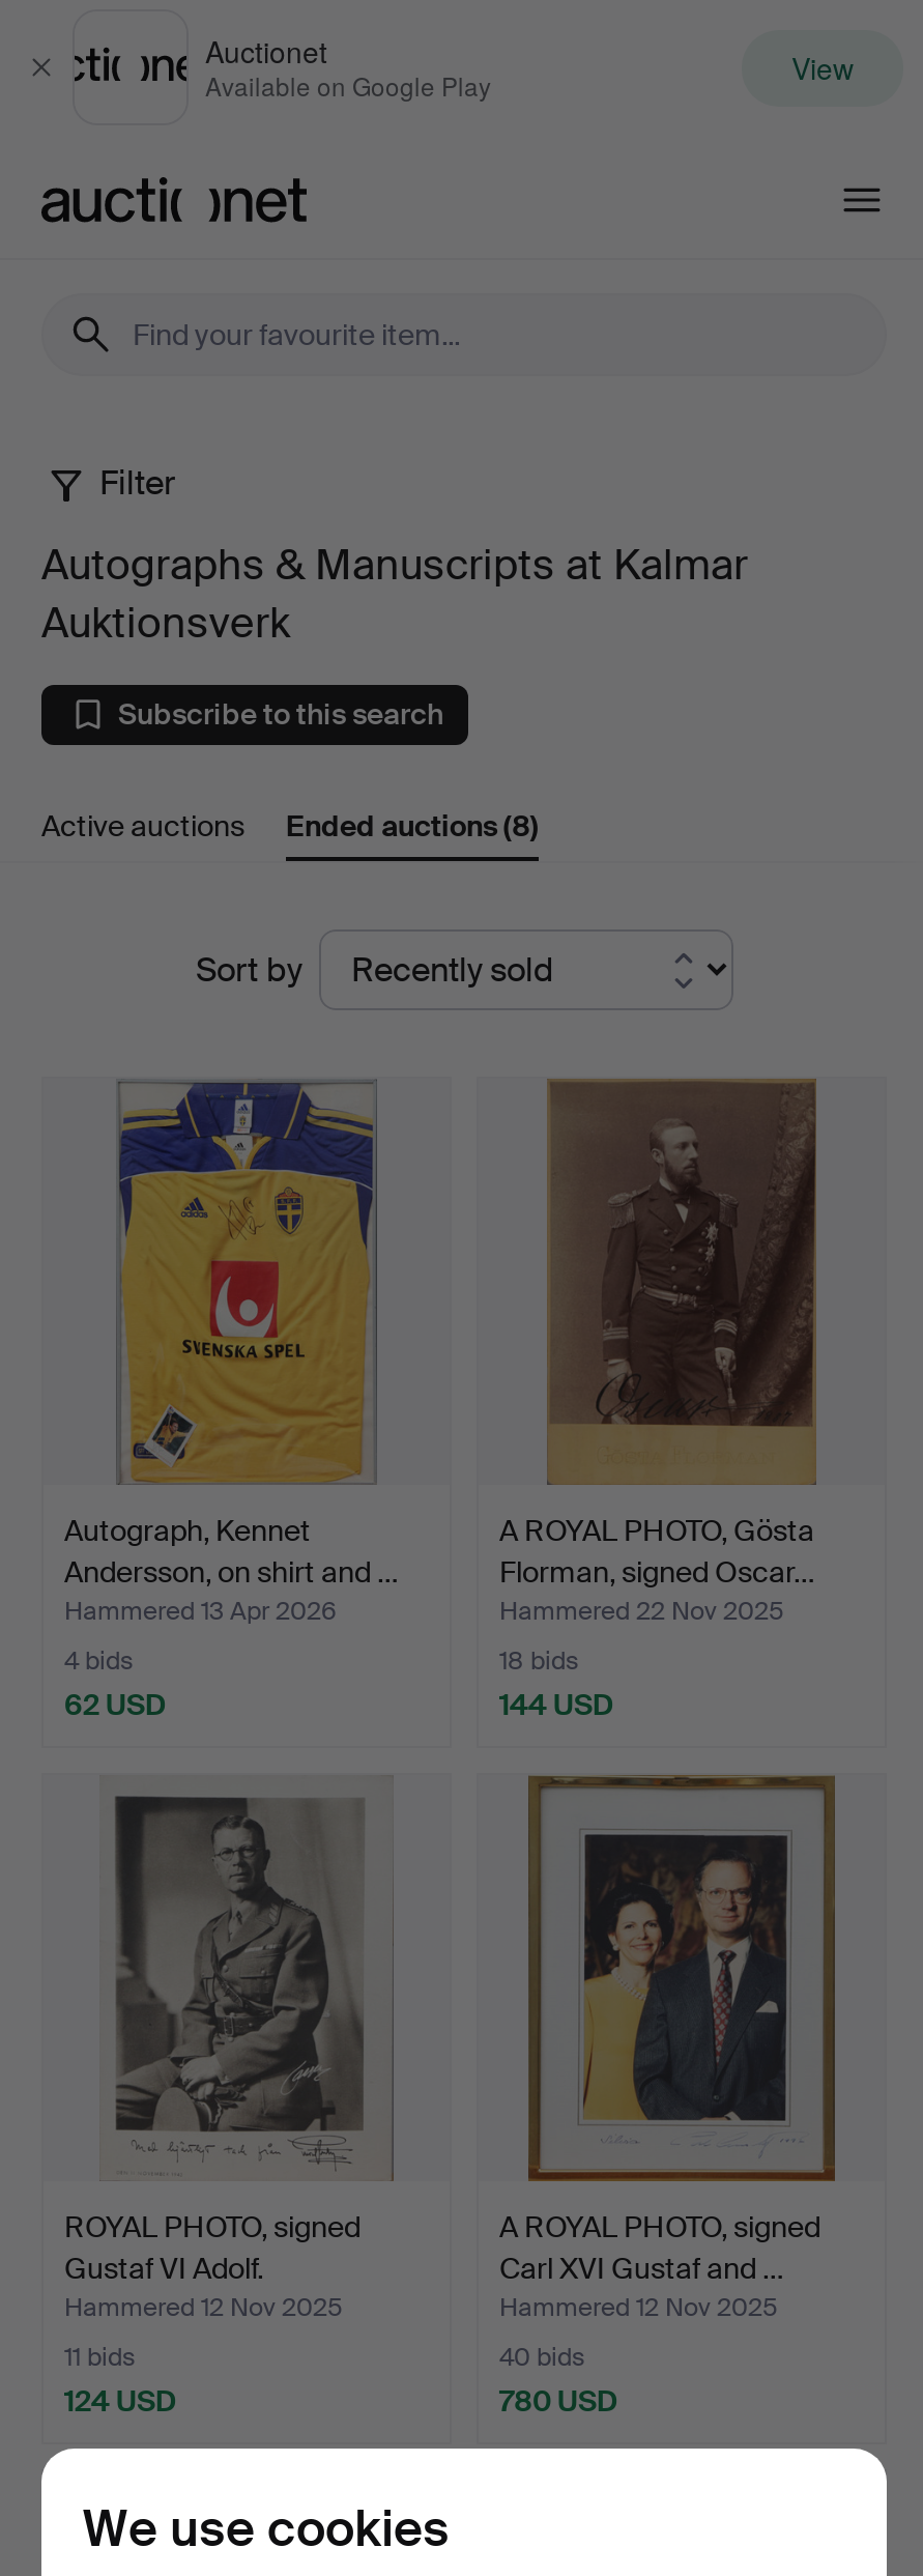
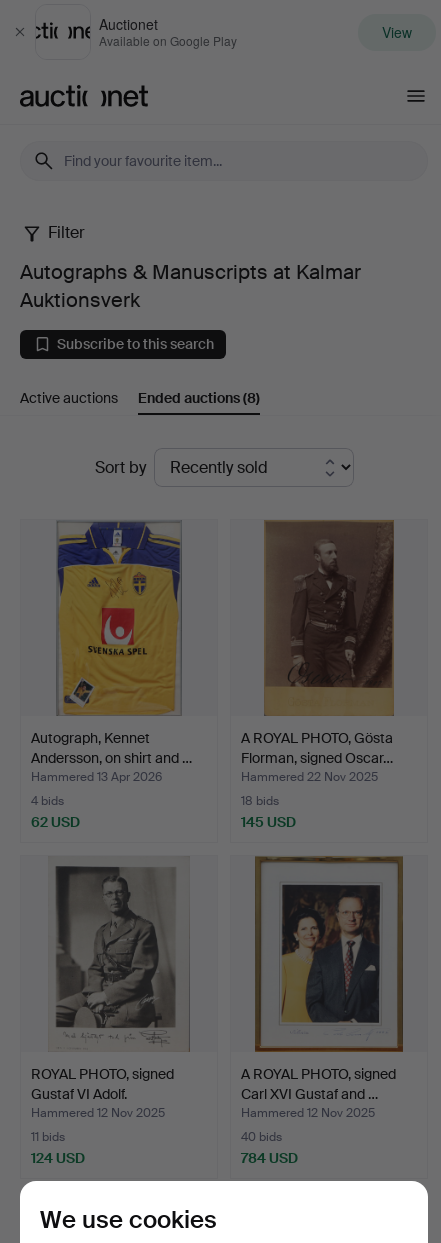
- 144 USD
+ 145 USD

- 780 USD
+ 784 USD
